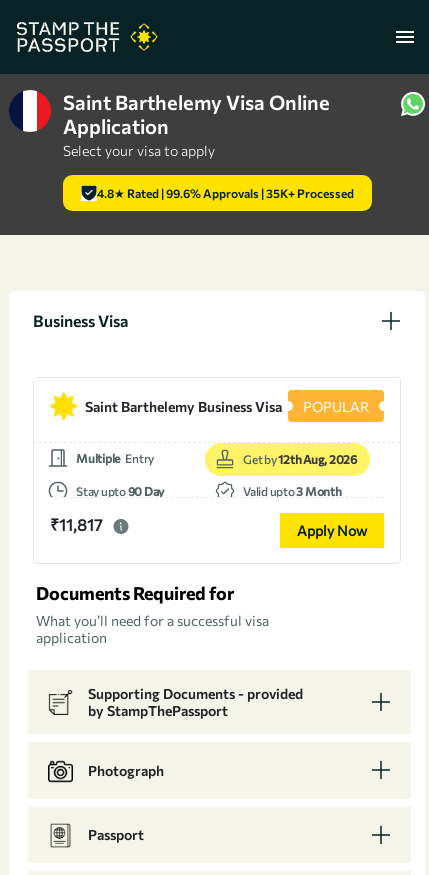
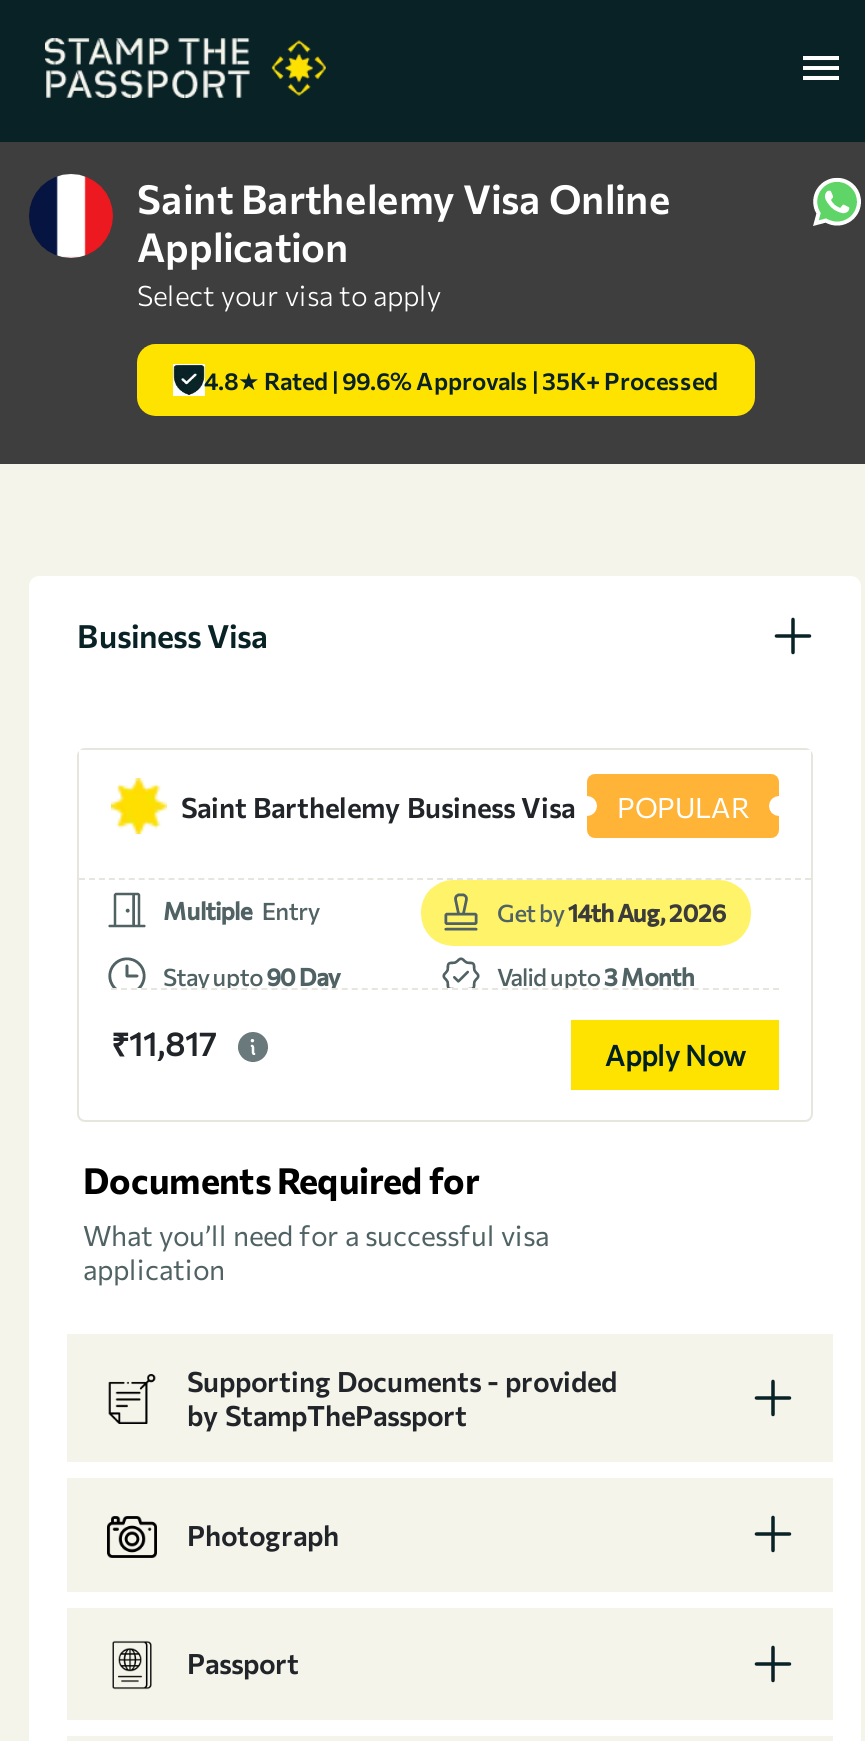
- Get by12th Aug, 2026
+ Get by14th Aug, 2026
